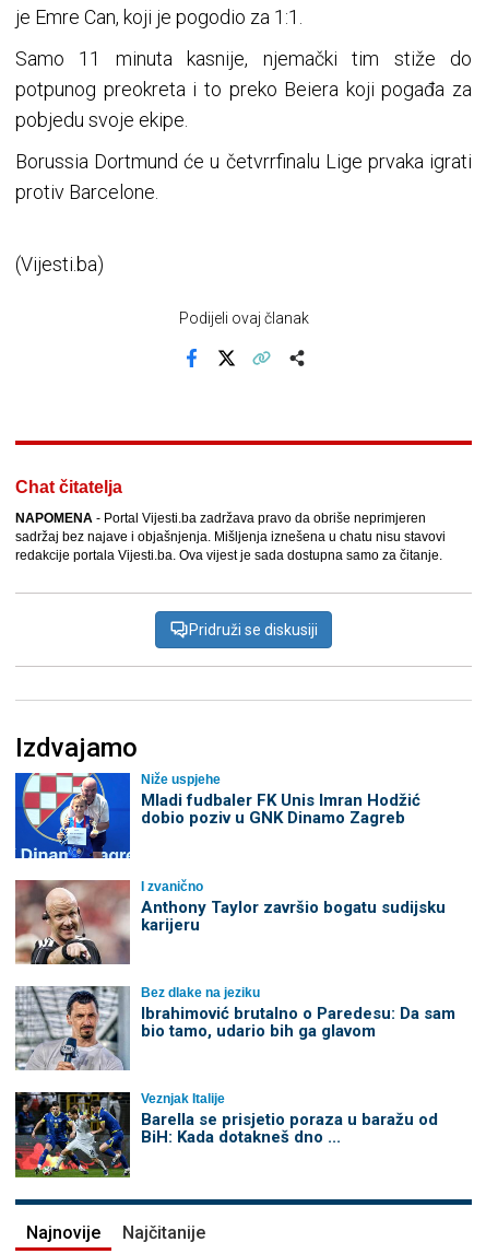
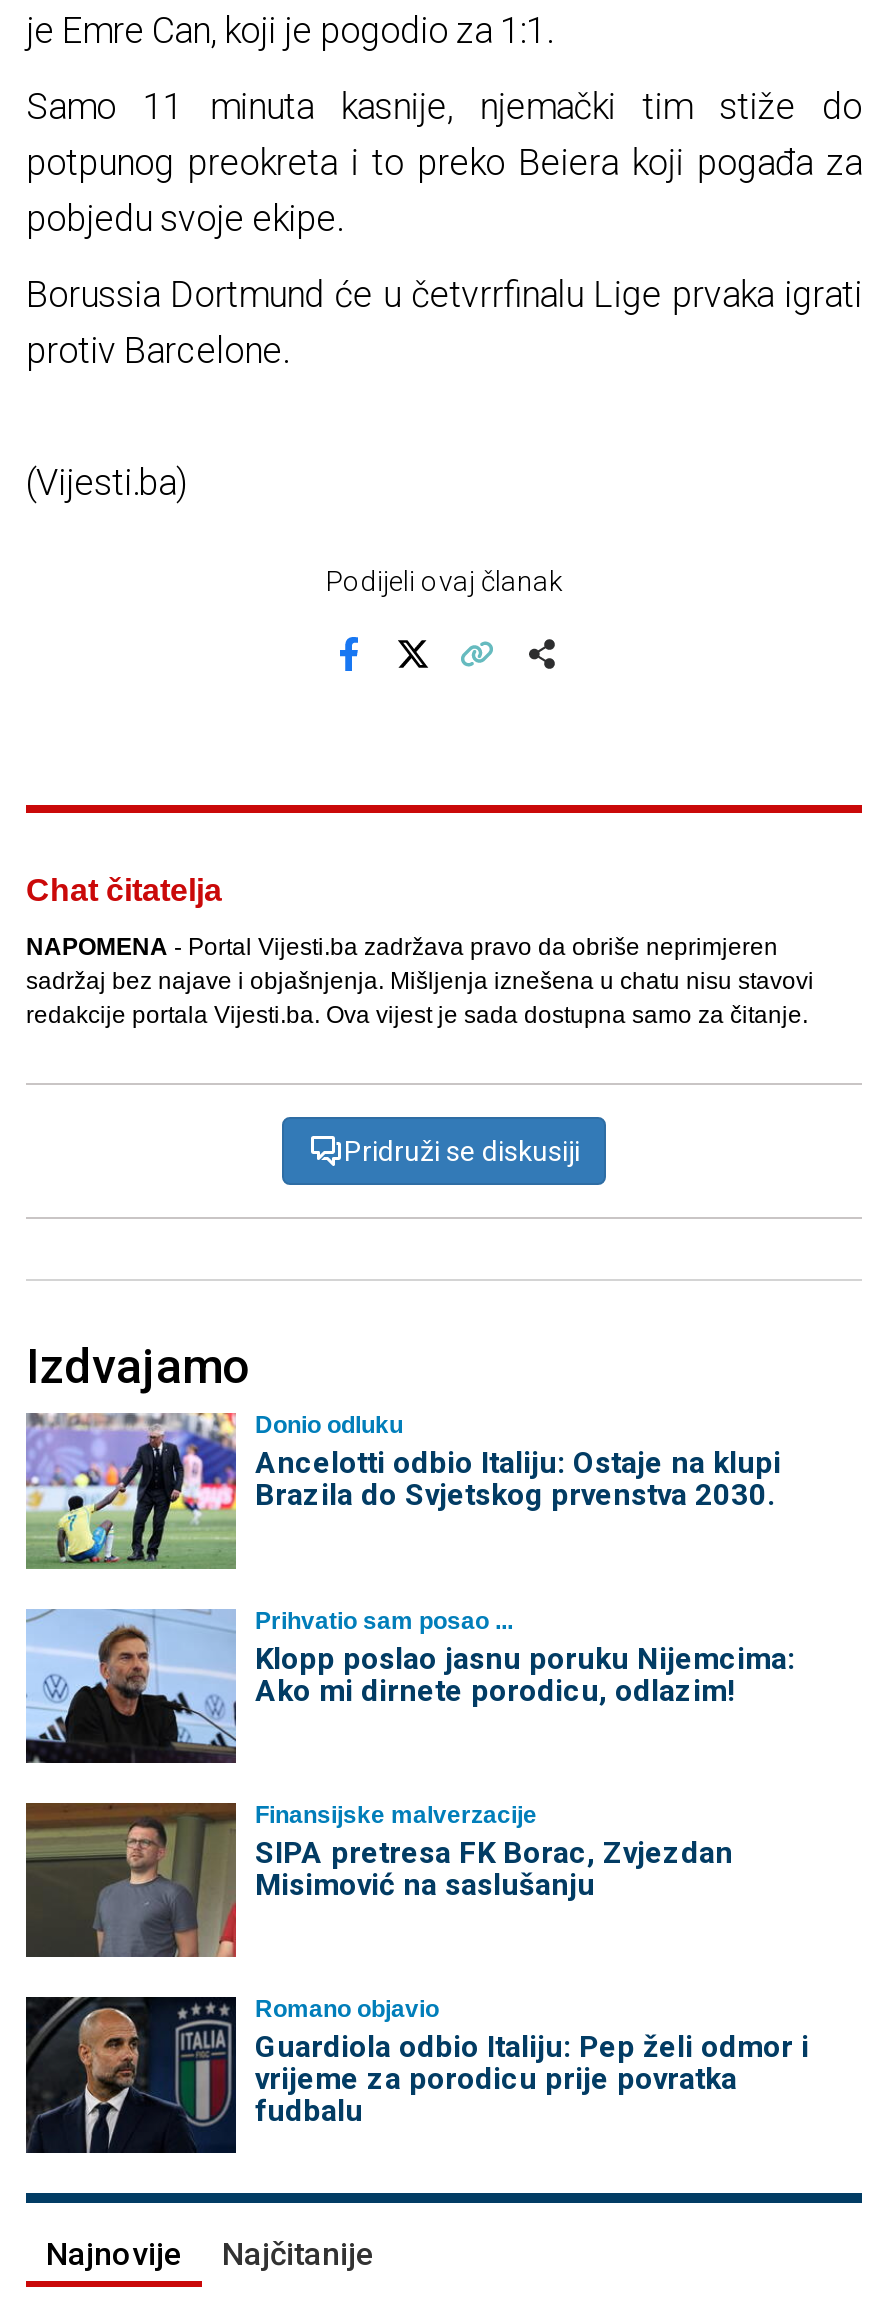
- [image]
- Niže uspjehe
- Mladi fudbaler FK Unis Imran Hodžić
- dobio poziv u GNK Dinamo Zagreb
+ [image]
+ Donio odluku
+ Ancelotti odbio Italiju: Ostaje na klupi
+ Brazila do Svjetskog prvenstva 2030.

- [image]
- I zvanično
- Anthony Taylor završio bogatu sudijsku
- karijeru
+ [image]
+ Prihvatio sam posao ...
+ Klopp poslao jasnu poruku Nijemcima:
+ Ako mi dirnete porodicu, odlazim!

- [image]
- Bez dlake na jeziku
- Ibrahimović brutalno o Paredesu: Da sam
- bio tamo, udario bih ga glavom
+ [image]
+ Finansijske malverzacije
+ SIPA pretresa FK Borac, Zvjezdan
+ Misimović na saslušanju

- [image]
- Veznjak Italije
- Barella se prisjetio poraza u baražu od
- BiH: Kada dotakneš dno ...
+ [image]
+ Romano objavio
+ Guardiola odbio Italiju: Pep želi odmor i
+ vrijeme za porodicu prije povratka
+ fudbalu
